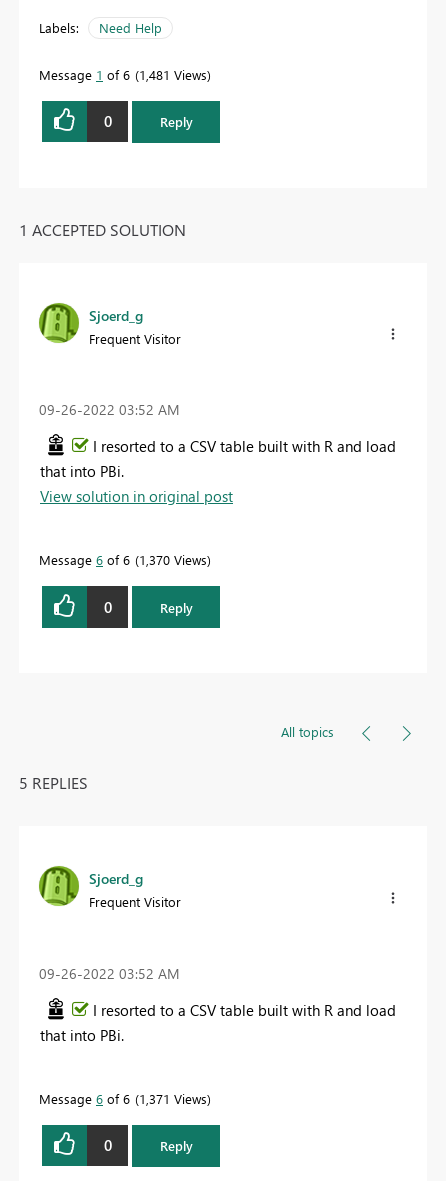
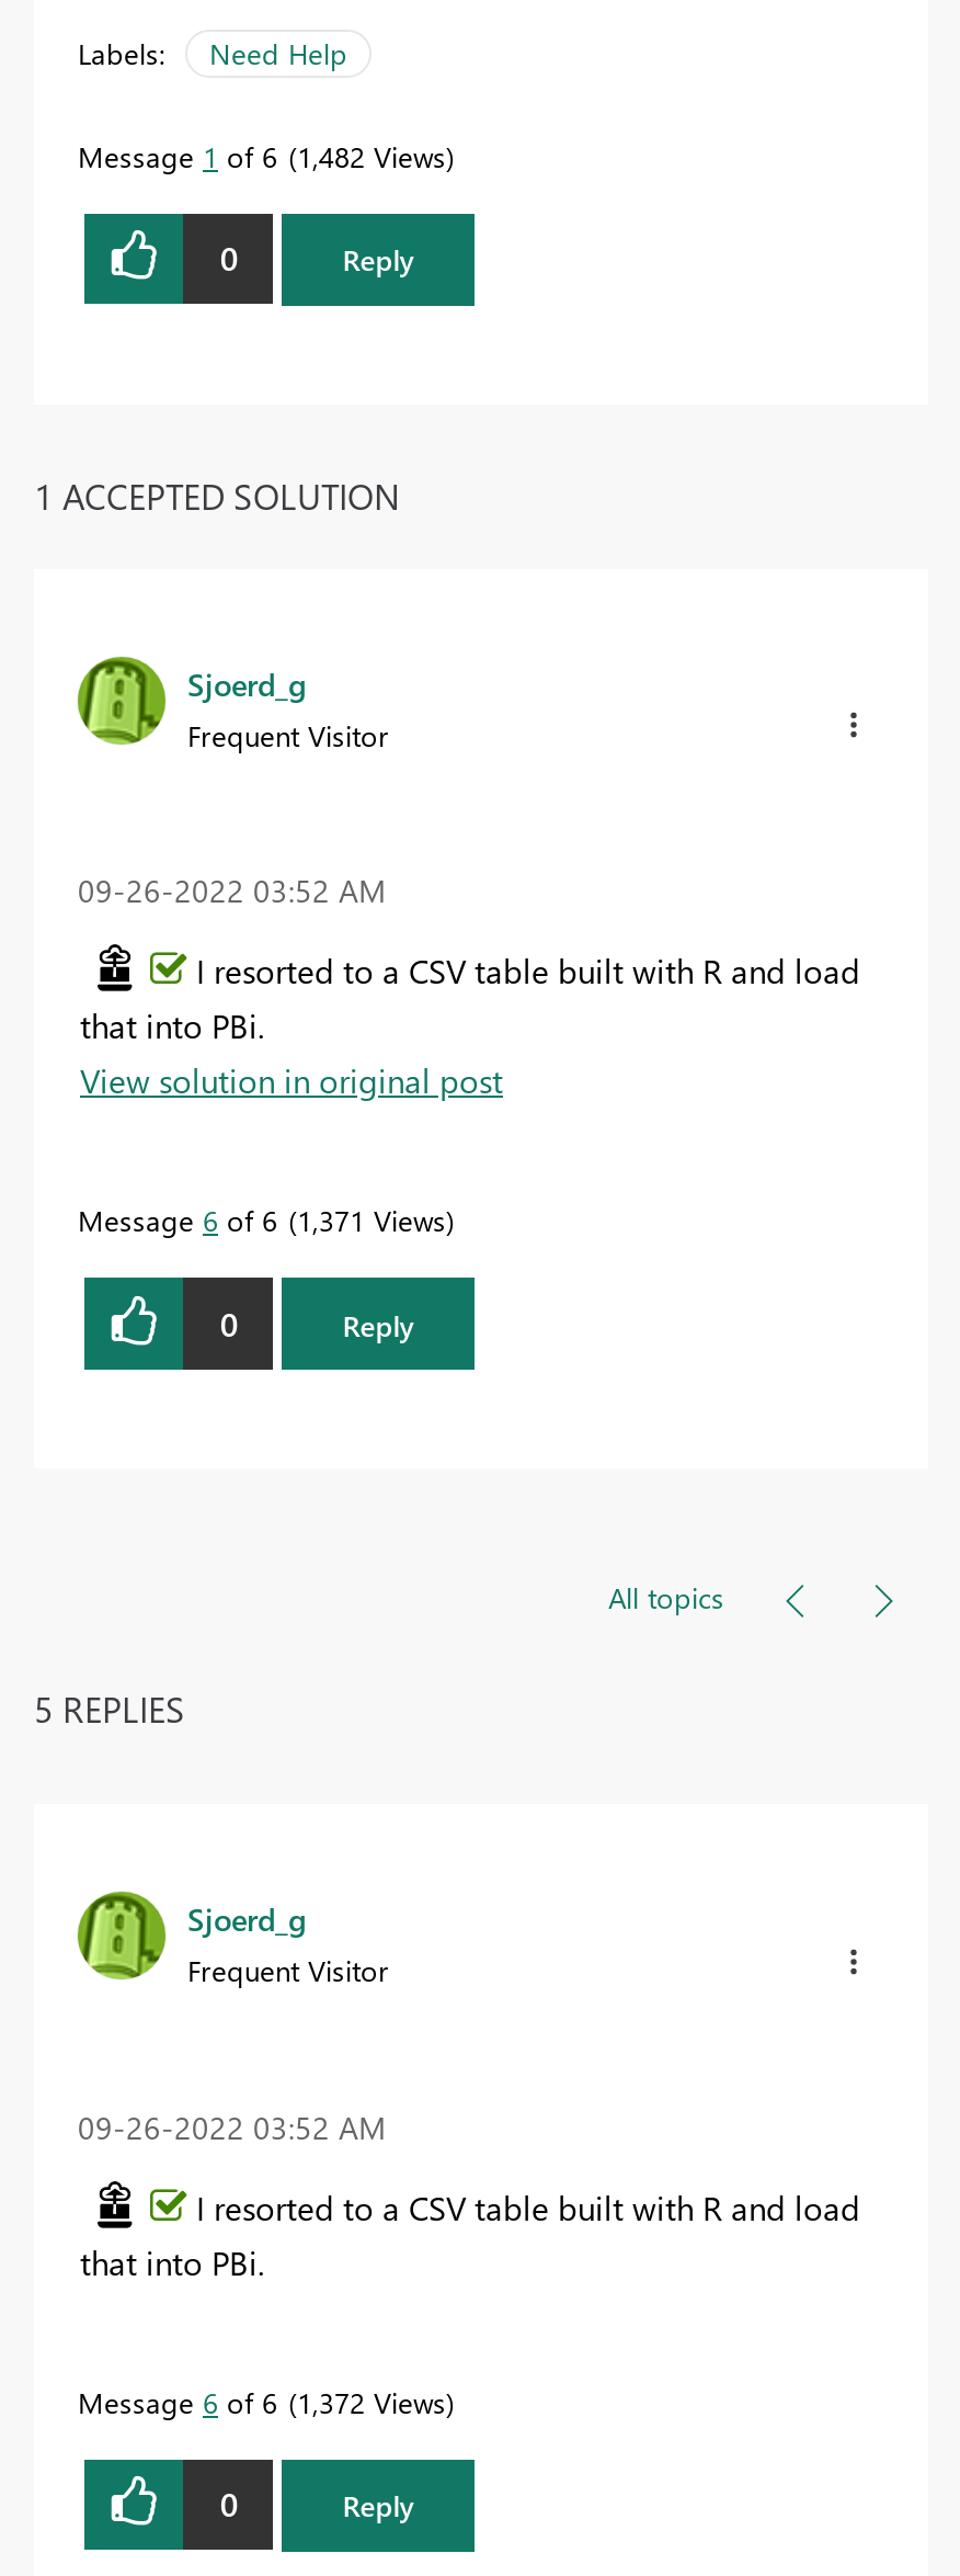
- Message 1 of 6 1,481 Views
+ Message 1 of 6 1,482 Views

- Message 6 of 6 1,370 Views

+ Message 6 of 6 1,372 Views

moved up: Message 6 of 6 1,371 Views
